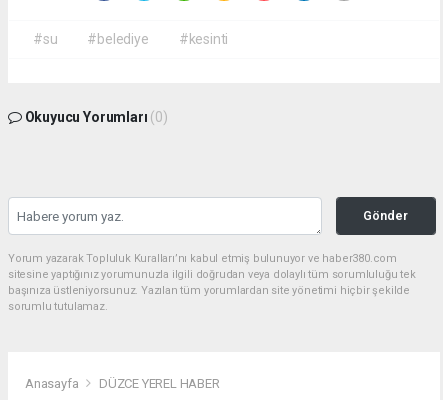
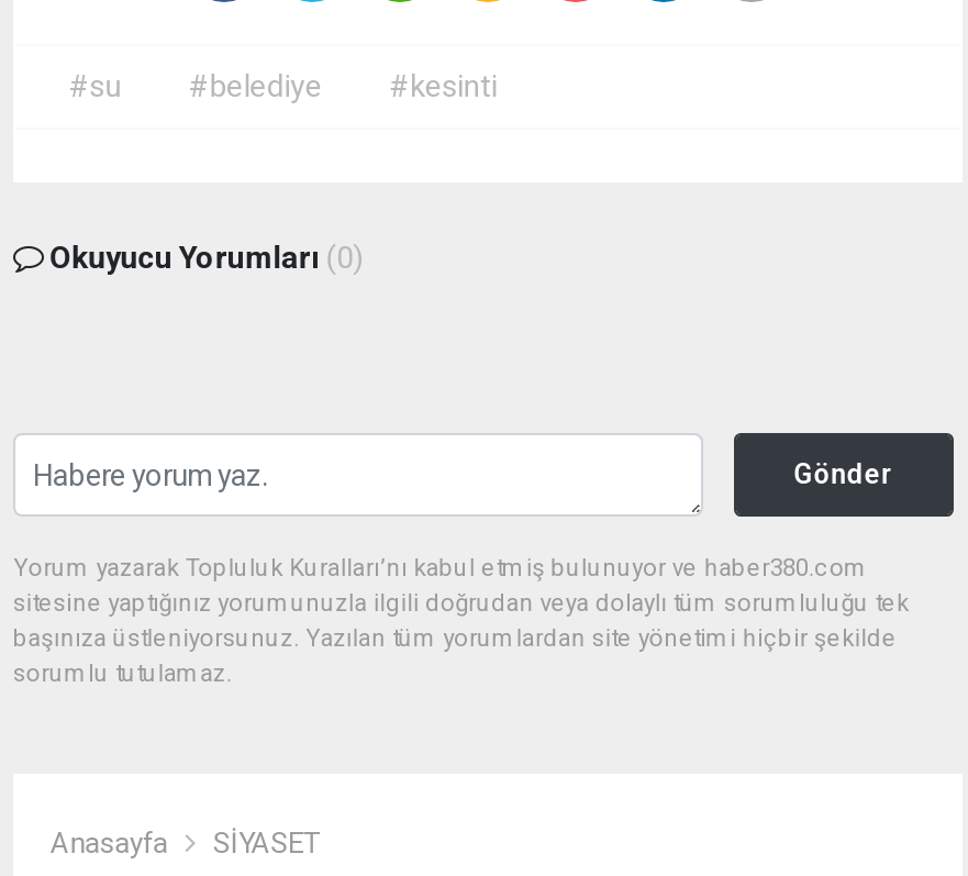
- DÜZCE YEREL HABER
+ SİYASET
